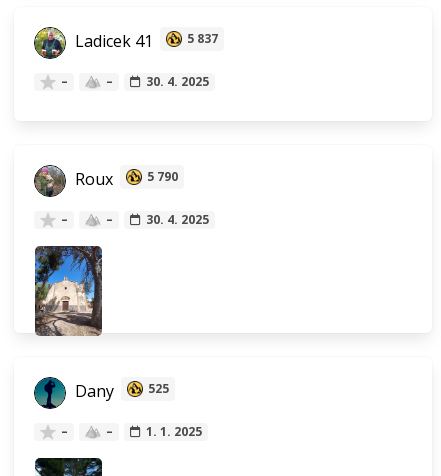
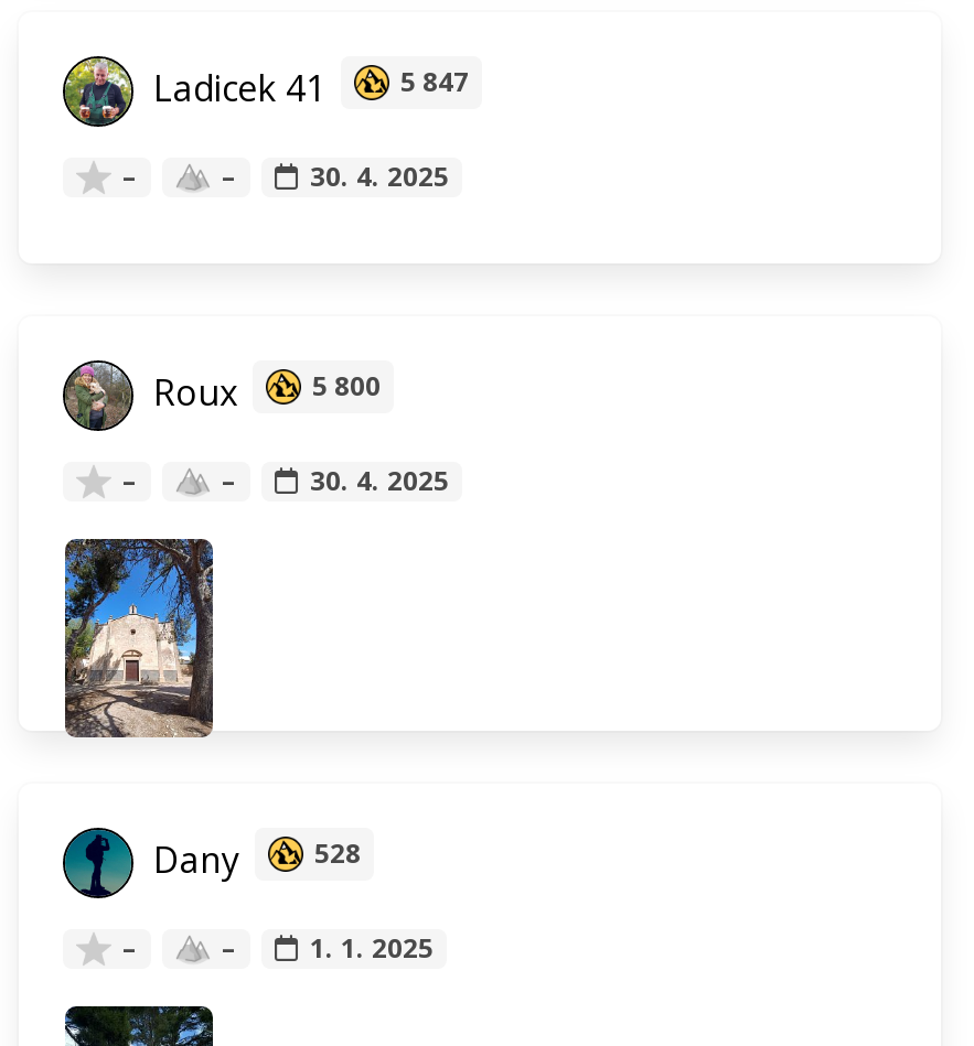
- Ladicek 41 5 837
+ Ladicek 41 5 847

- Roux 5 790
+ Roux 5 800

- Dany 525
+ Dany 528
